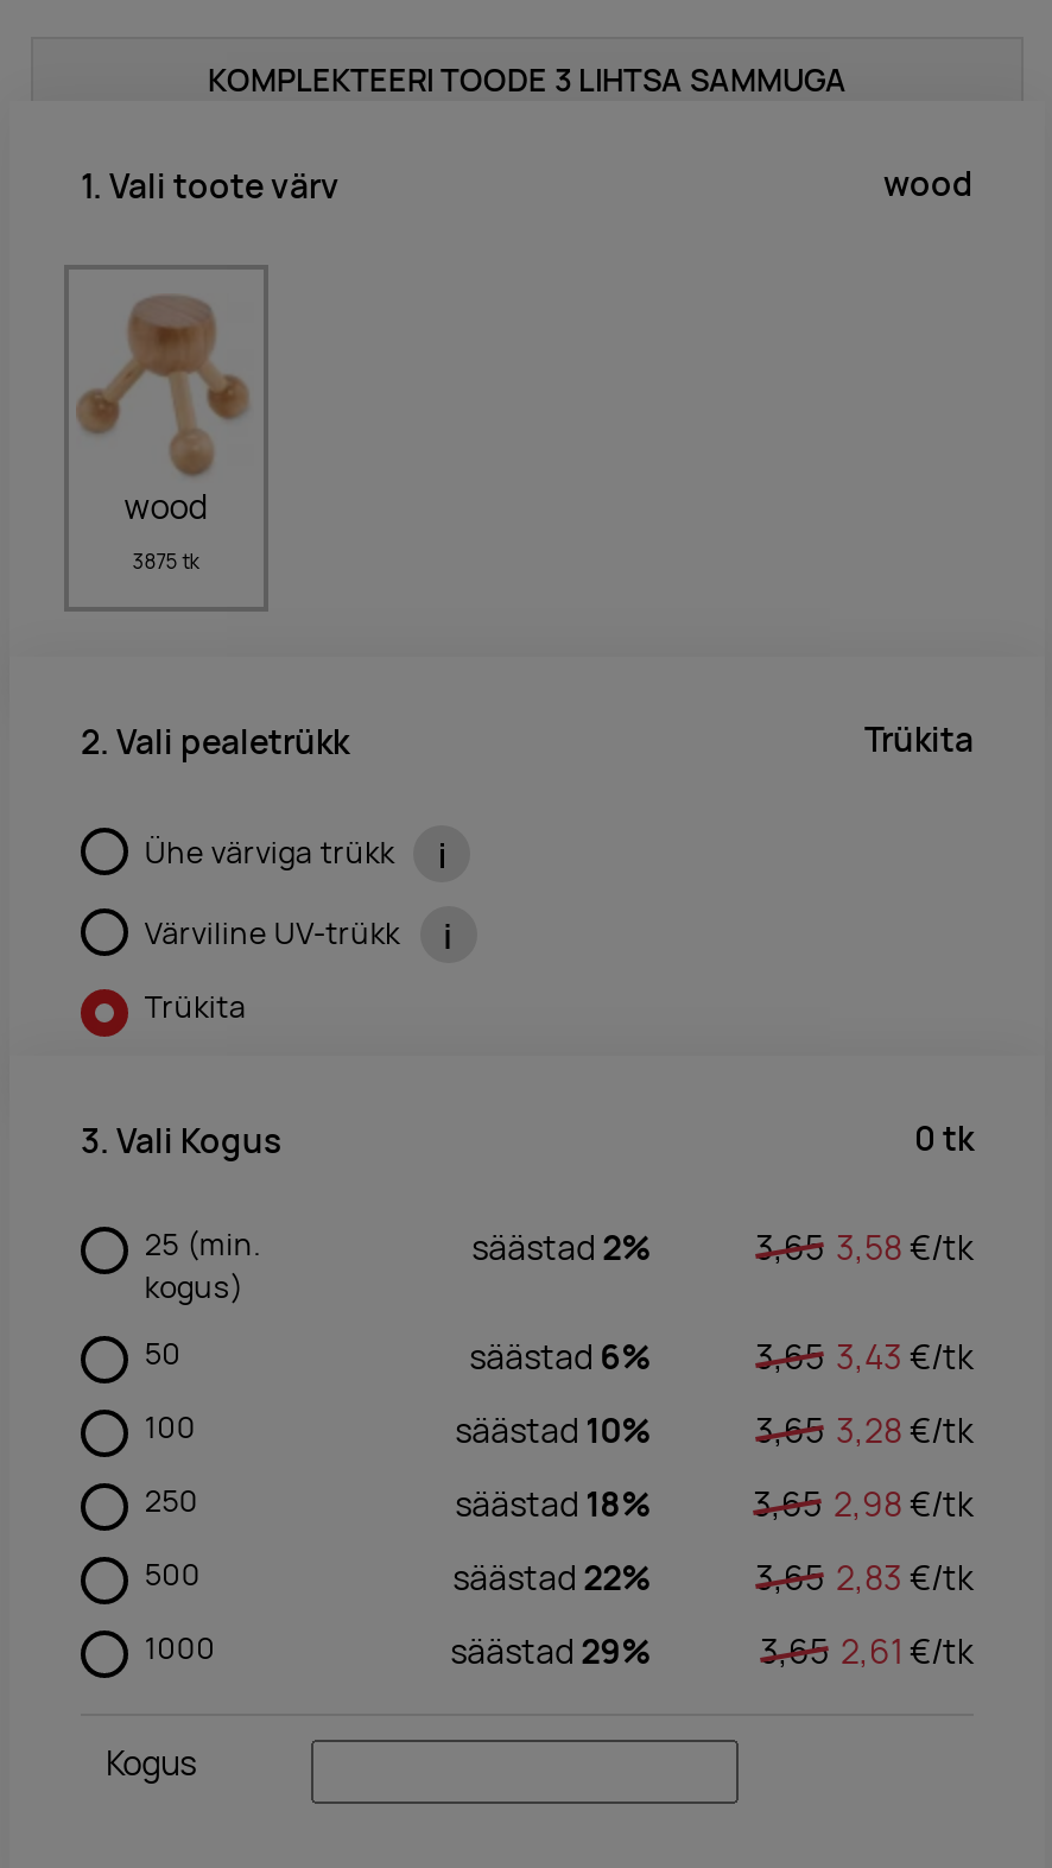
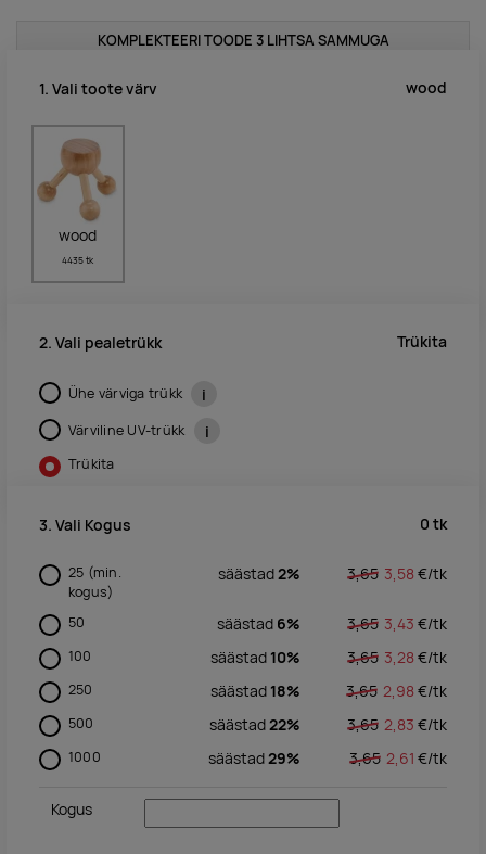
- 3875 tk
+ 4435 tk
